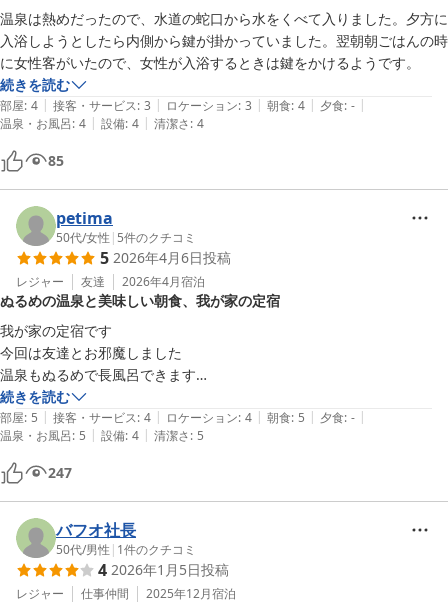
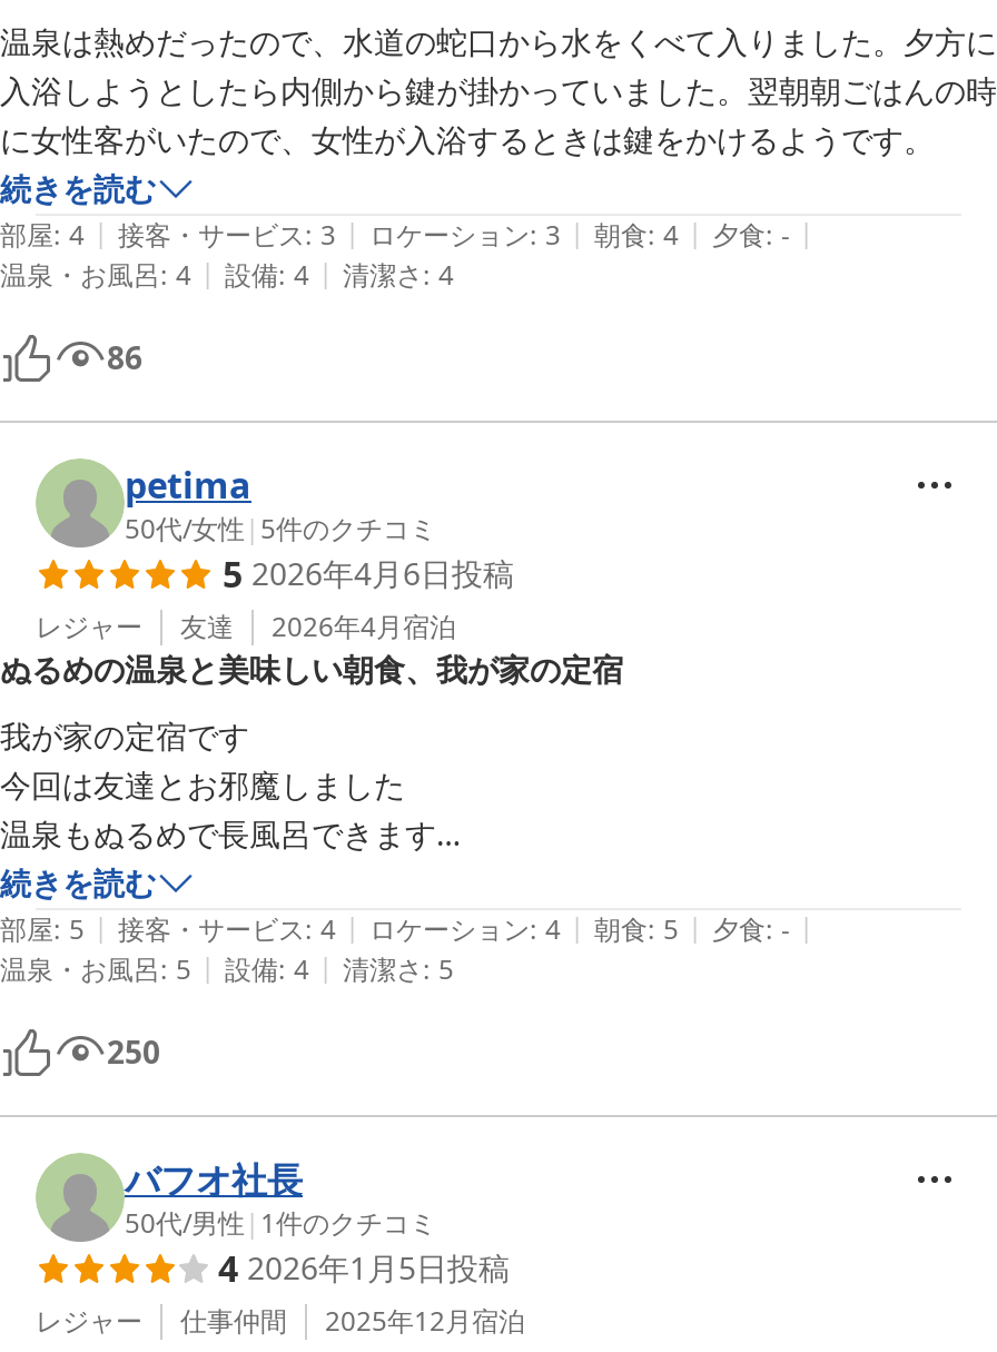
- 85
+ 86

- 247
+ 250
